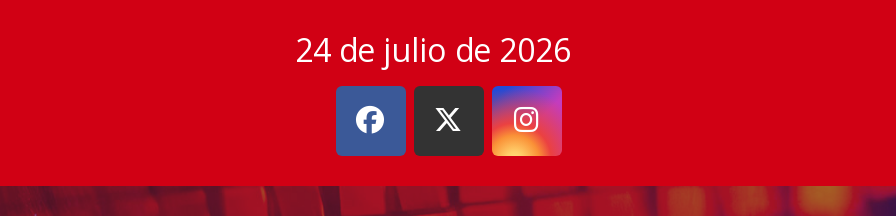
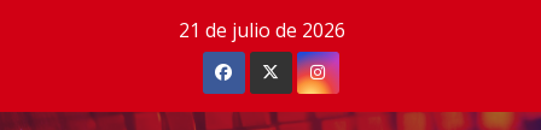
- 24 de julio de 2026
+ 21 de julio de 2026
